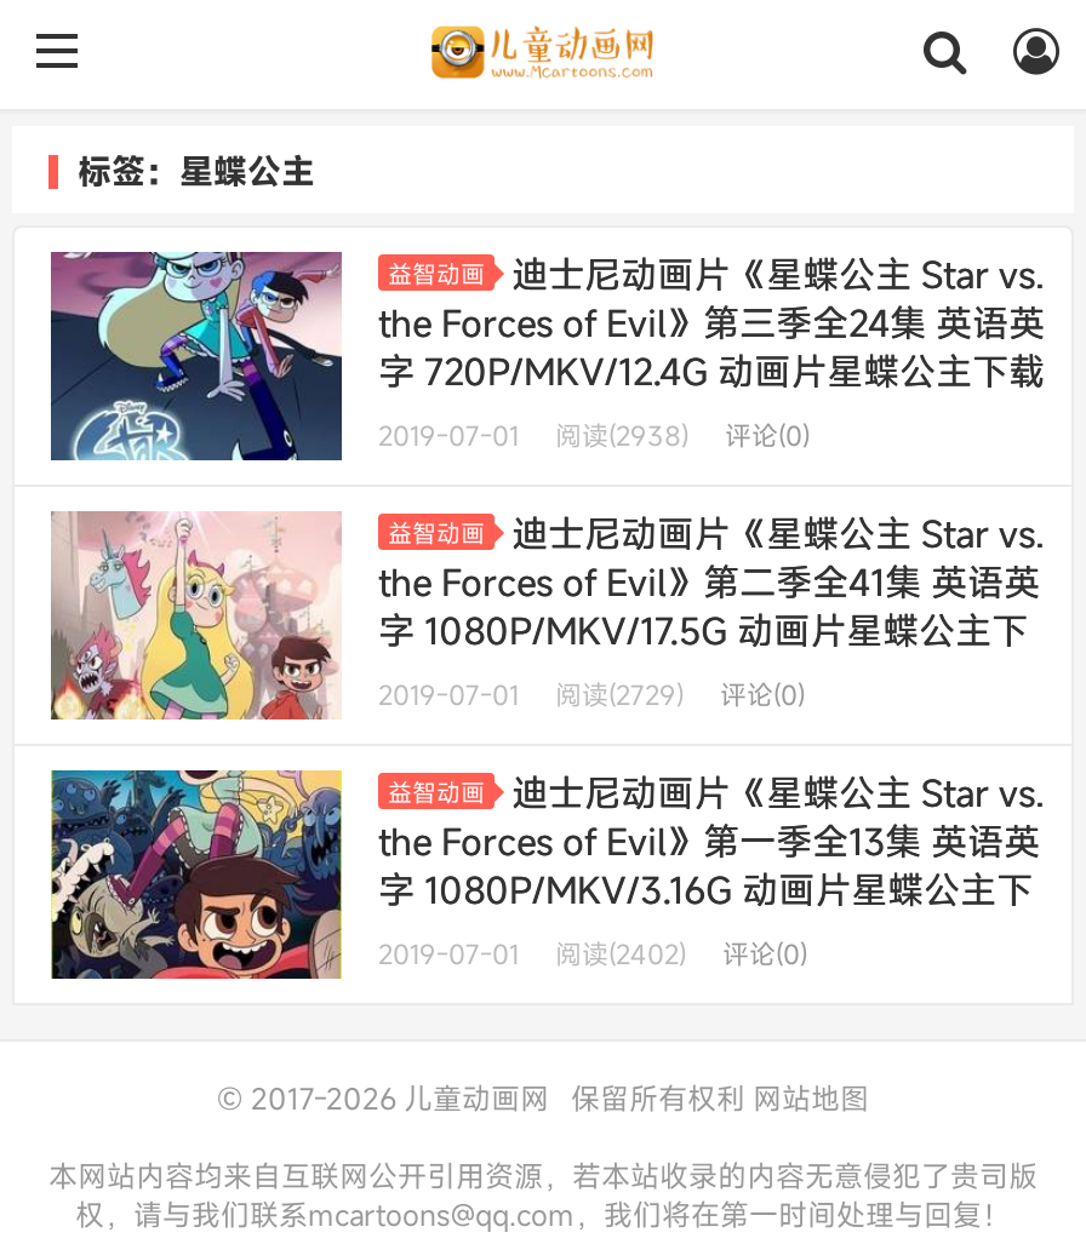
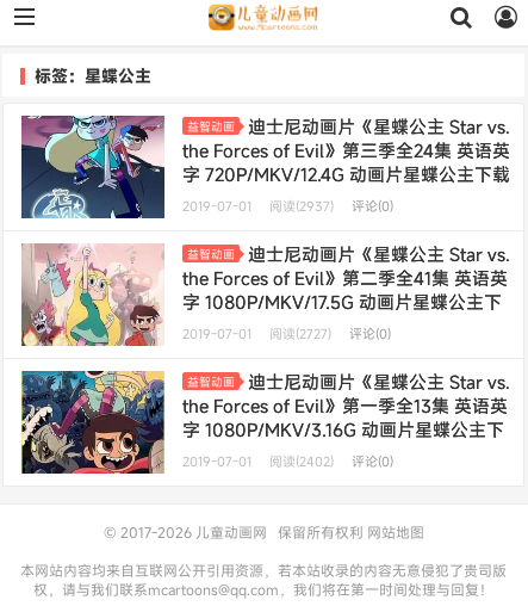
- 2019-07-01 阅读(2938) 评论(0)
+ 2019-07-01 阅读(2937) 评论(0)

- 阅读(2729)
+ 阅读(2727)
